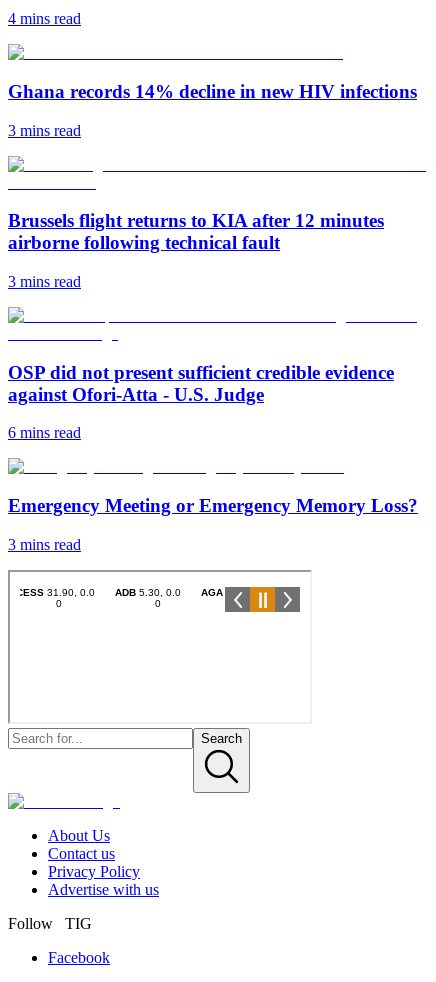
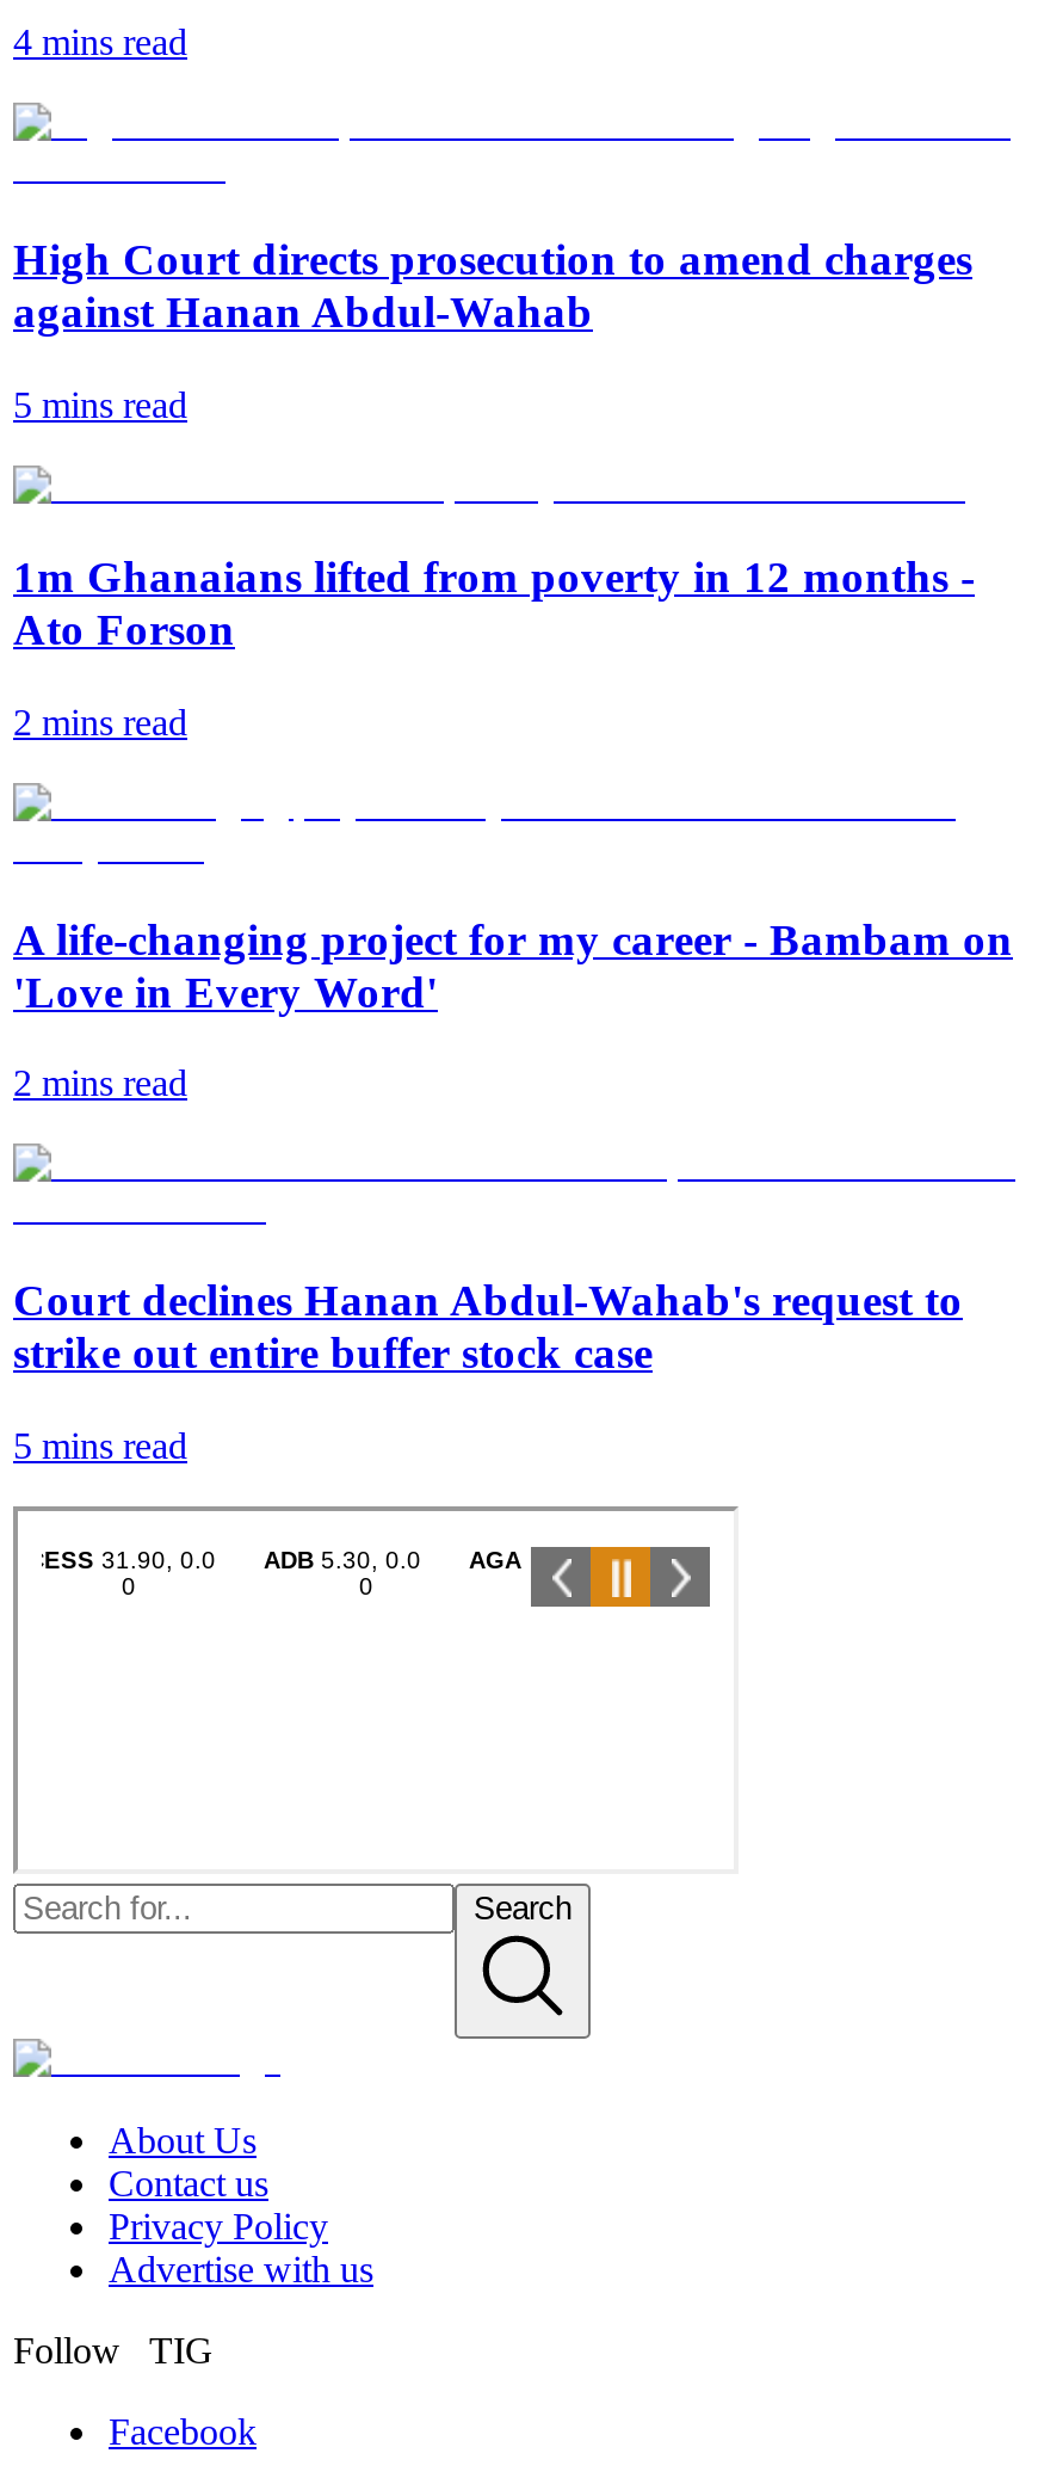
- Ghana records 14% decline in new HIV infections
+ High Court directs prosecution to amend charges
+ against Hanan Abdul-Wahab

- 3 mins read
+ 5 mins read

- Brussels flight returns to KIA after 12 minutes
- airborne following technical fault
+ 1m Ghanaians lifted from poverty in 12 months -
+ Ato Forson

- 3 mins read
+ 2 mins read

- OSP did not present sufficient credible evidence
- against Ofori-Atta - U.S. Judge
+ A life-changing project for my career - Bambam on
+ 'Love in Every Word'

- 6 mins read
+ 2 mins read

- Emergency Meeting or Emergency Memory Loss?
+ Court declines Hanan Abdul-Wahab's request to
+ strike out entire buffer stock case

- 3 mins read
+ 5 mins read
